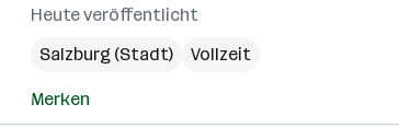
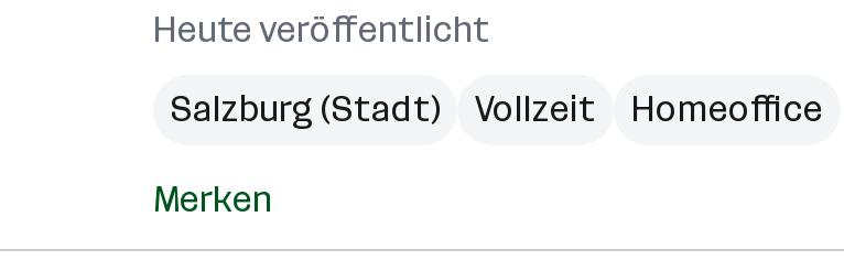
+ Homeoffice
